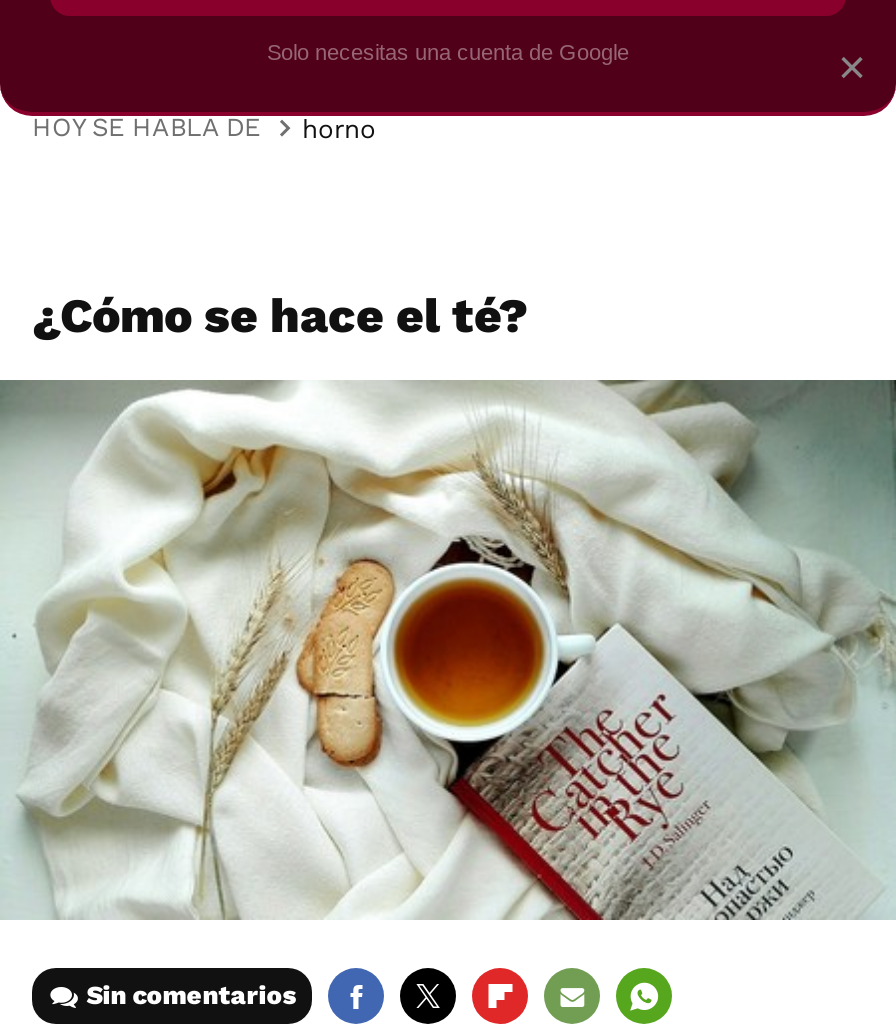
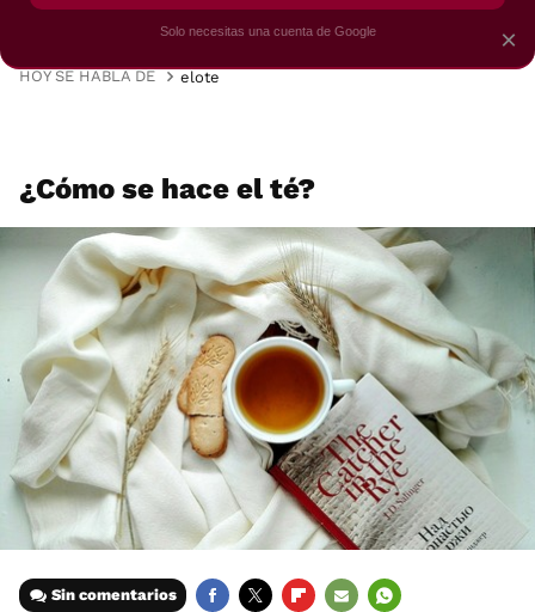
- horno
+ elote
